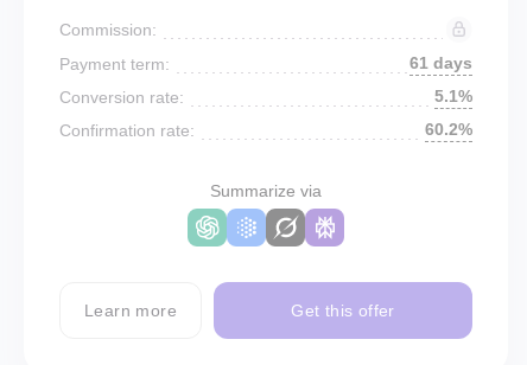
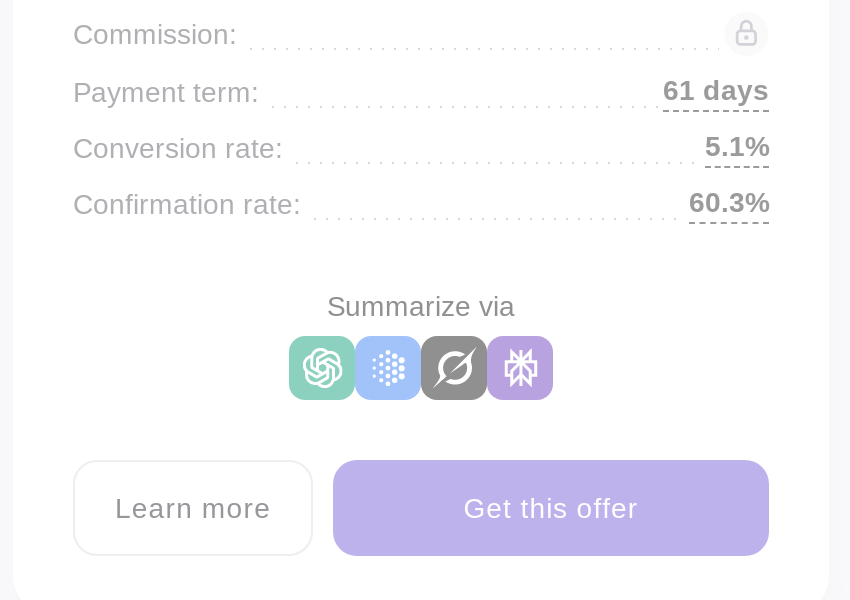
- 60.2%
+ 60.3%
